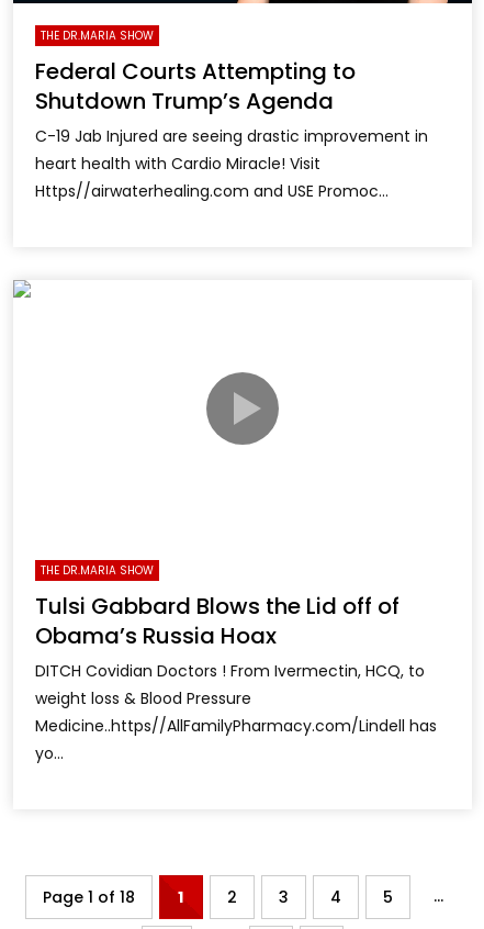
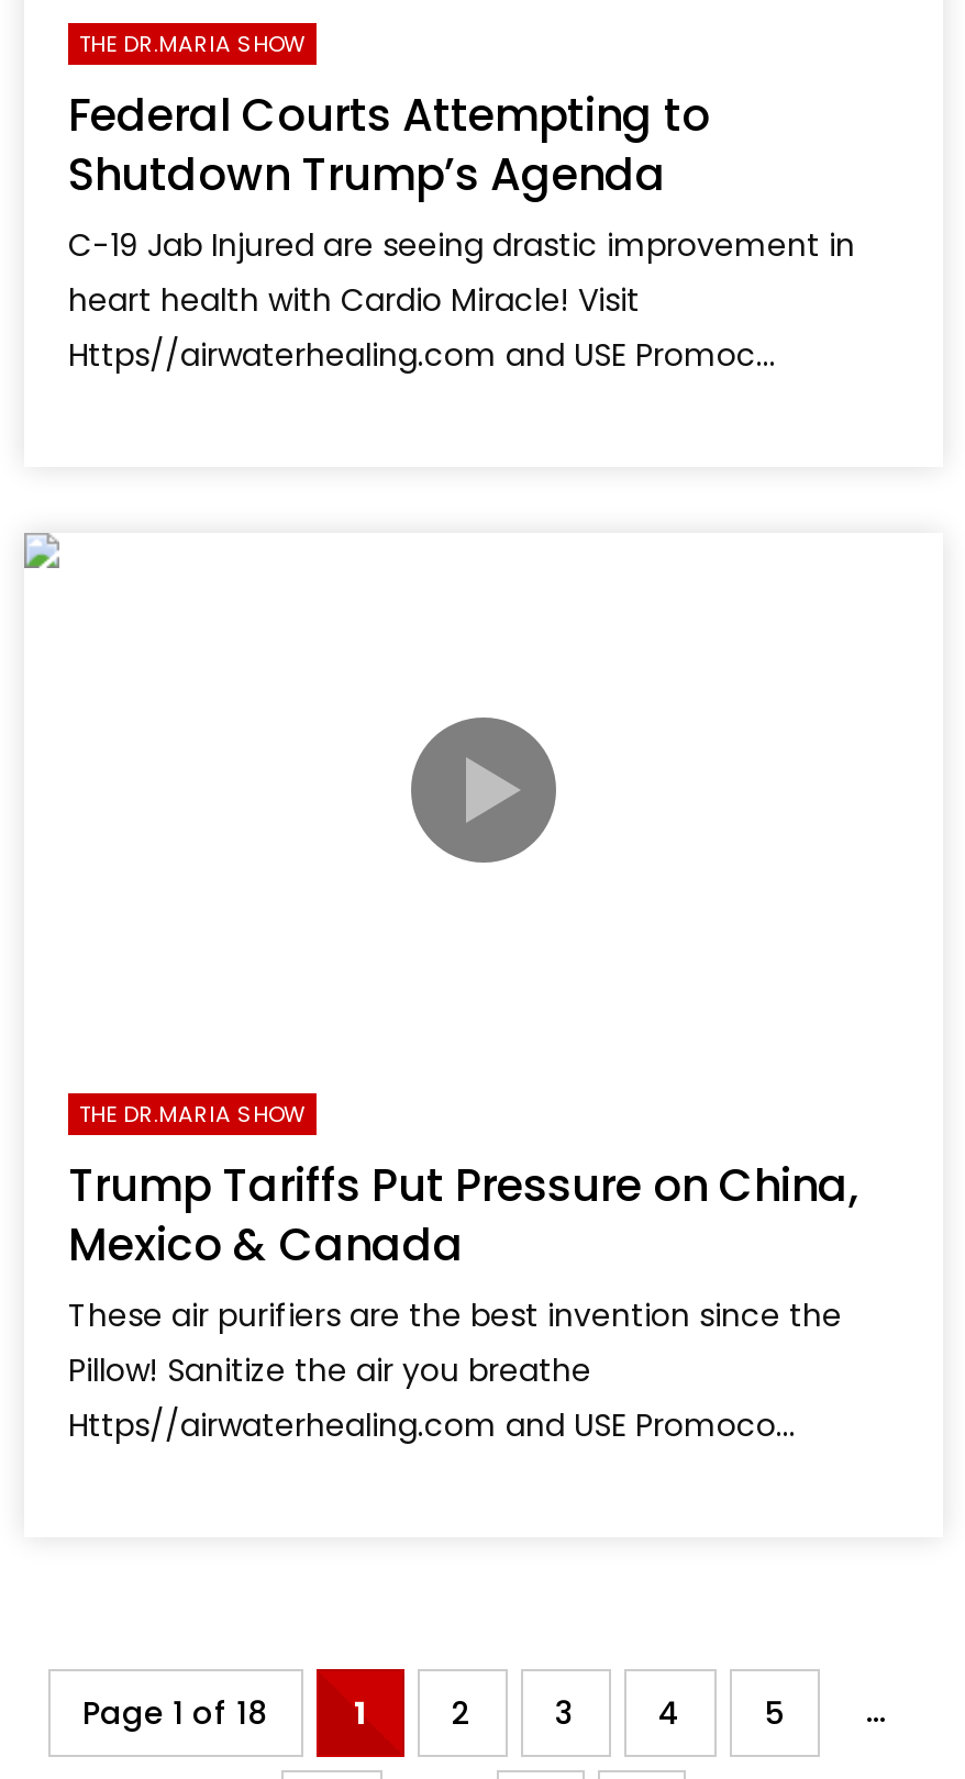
- Tulsi Gabbard Blows the Lid off of
- Obama’s Russia Hoax
- DITCH Covidian Doctors ! From Ivermectin, HCQ, to
- weight loss & Blood Pressure
- Medicine..https//AllFamilyPharmacy.com/Lindell has
- yo...
+ Trump Tariffs Put Pressure on China,
+ Mexico & Canada
+ These air purifiers are the best invention since the
+ Pillow! Sanitize the air you breathe
+ Https//airwaterhealing.com and USE Promoco...
